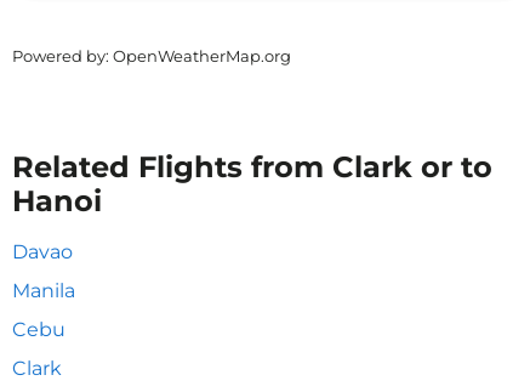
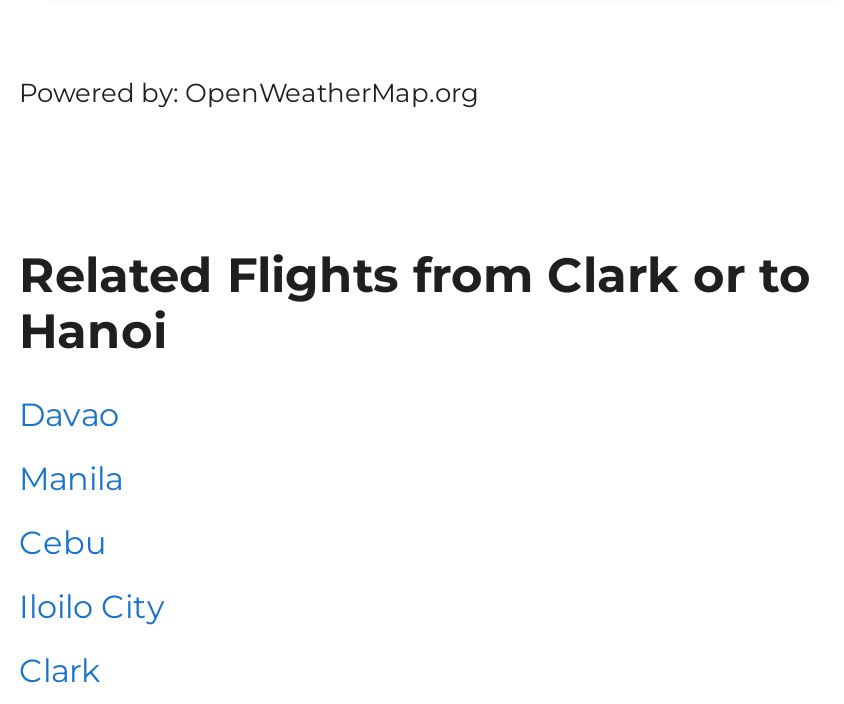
+ Iloilo City
